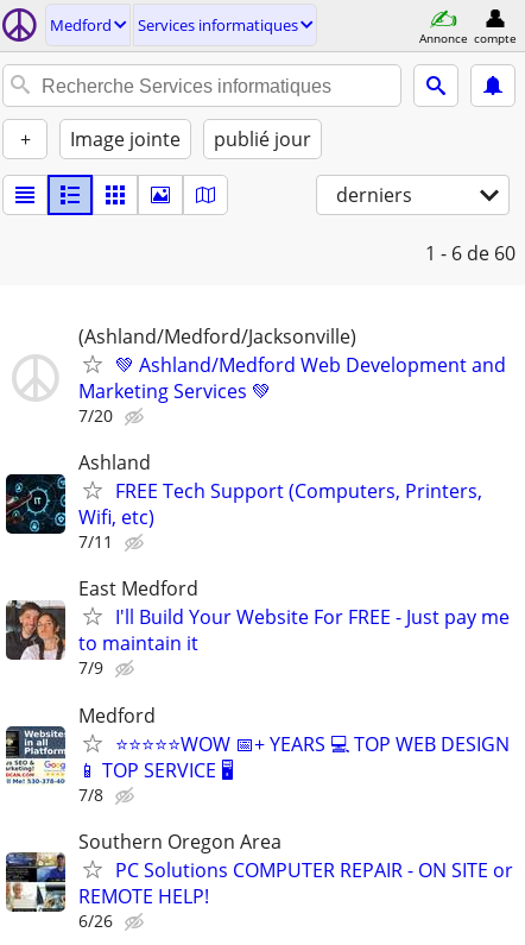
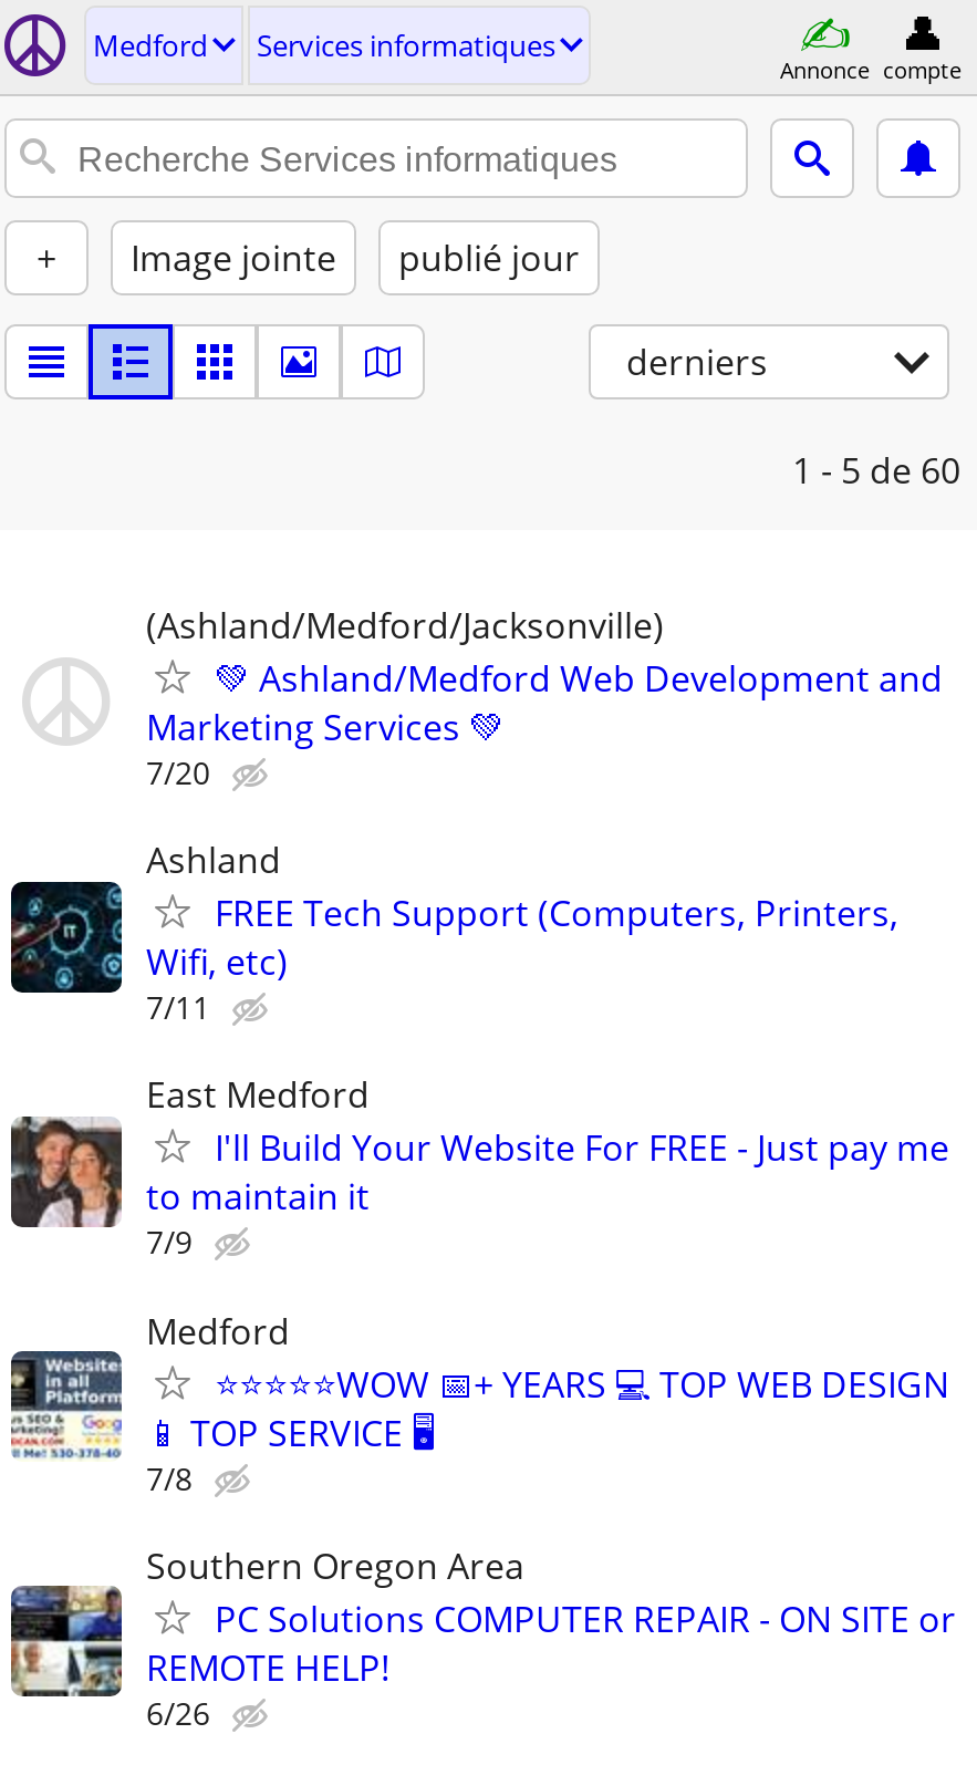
- 1 - 6 de 60
+ 1 - 5 de 60
